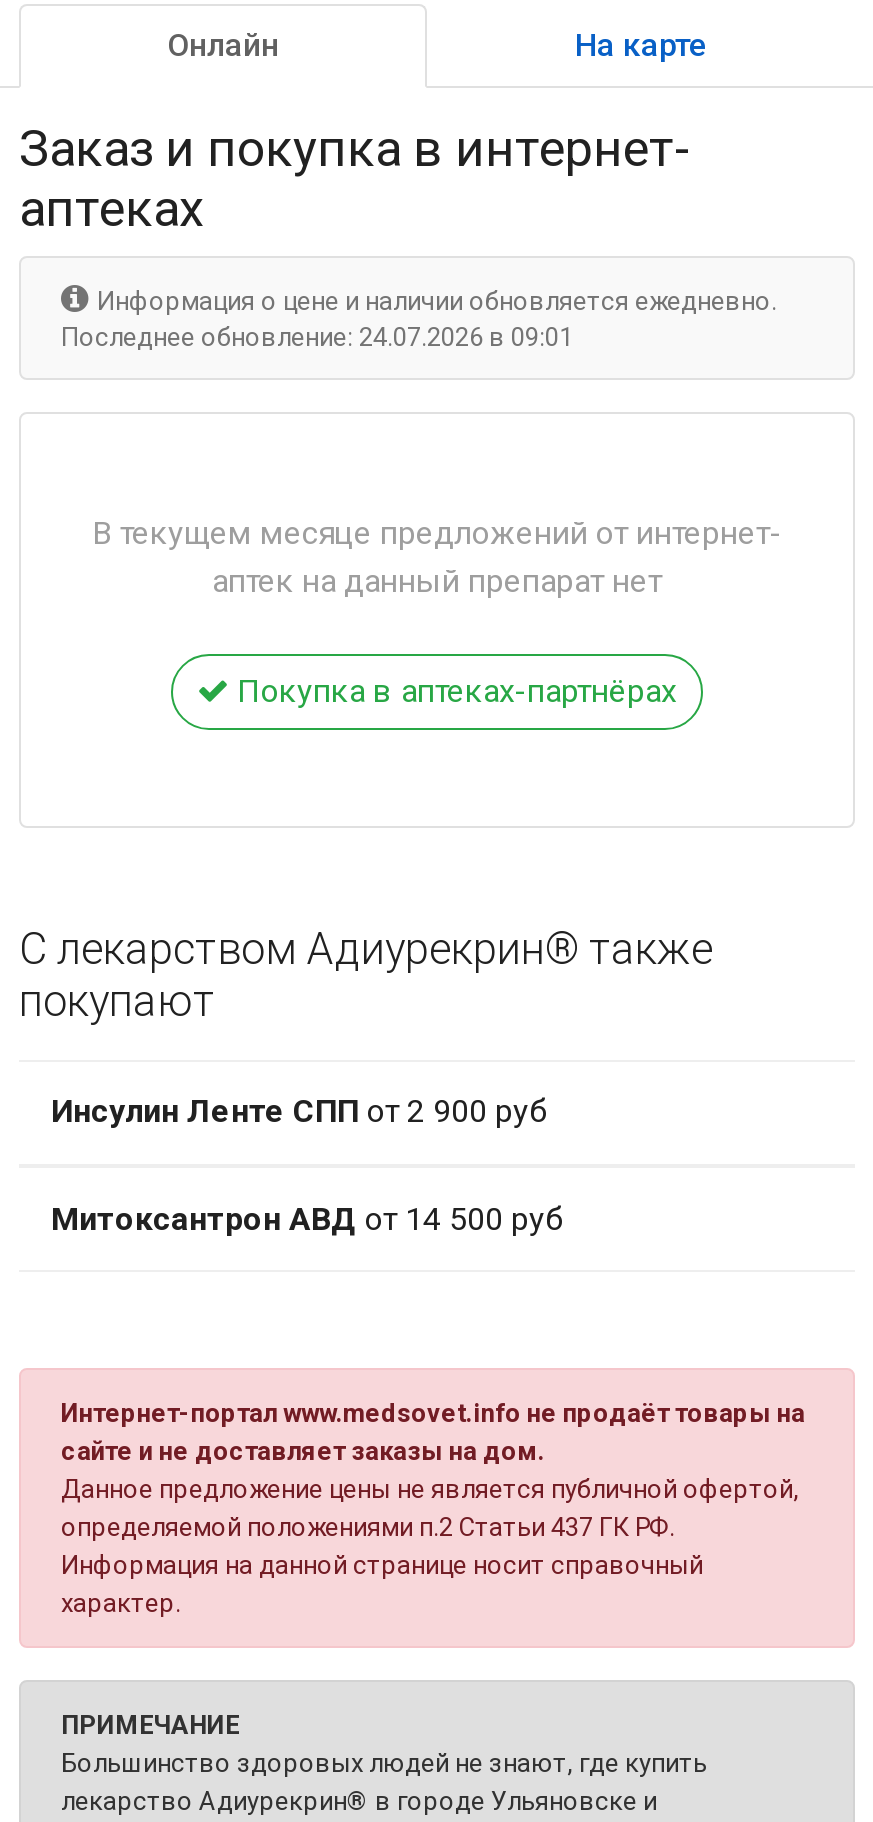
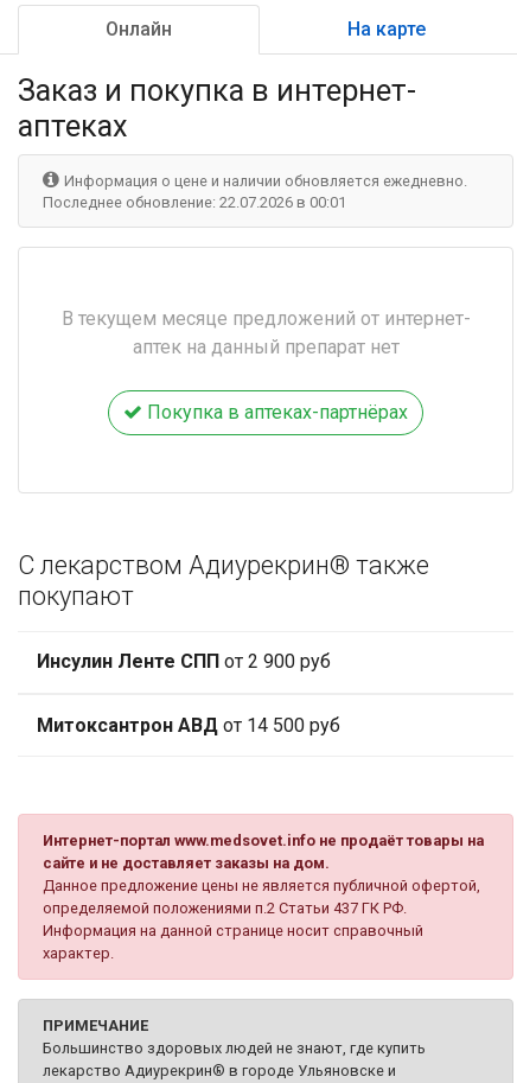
- Последнее обновление: 24.07.2026 в 09:01
+ Последнее обновление: 22.07.2026 в 00:01
